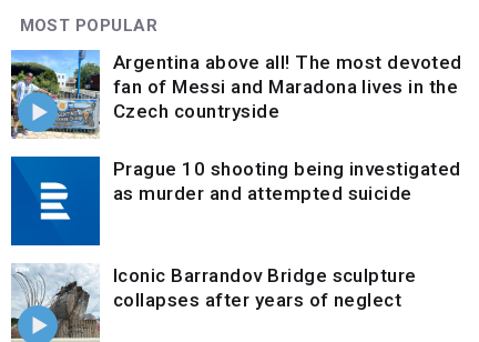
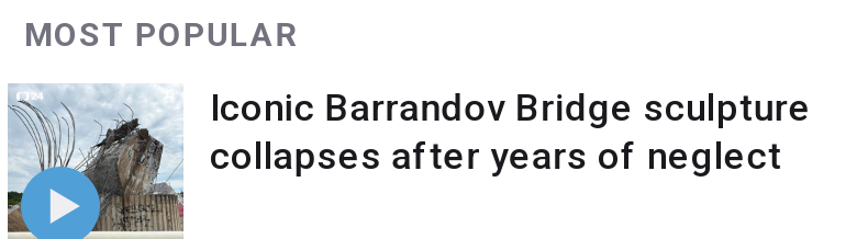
- [image]
- Argentina above all! The most devoted
- fan of Messi and Maradona lives in the
- Czech countryside
- Prague 10 shooting being investigated
- as murder and attempted suicide

- [image]
